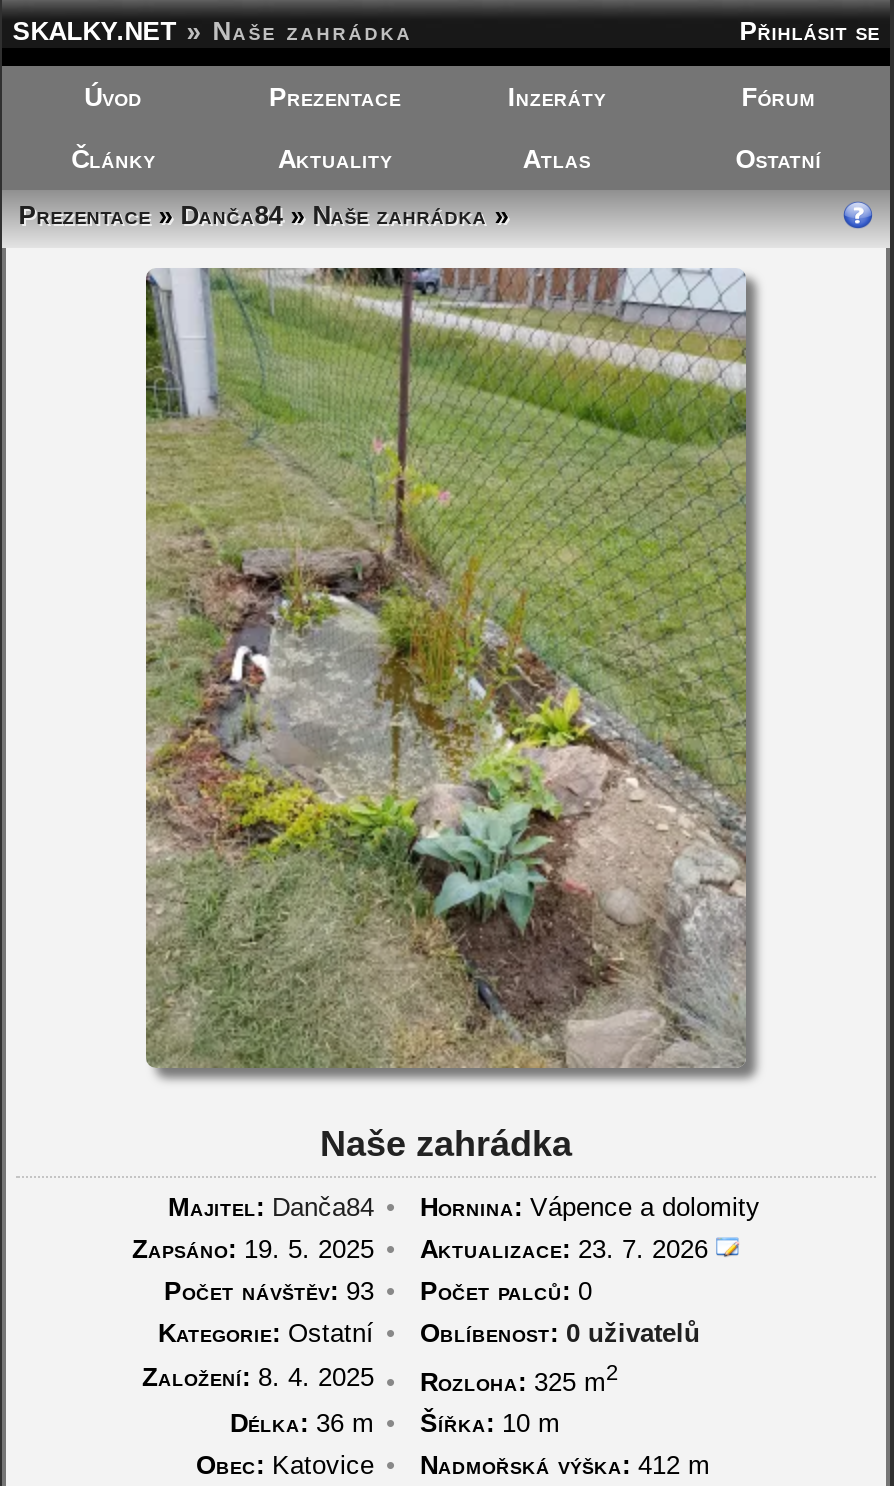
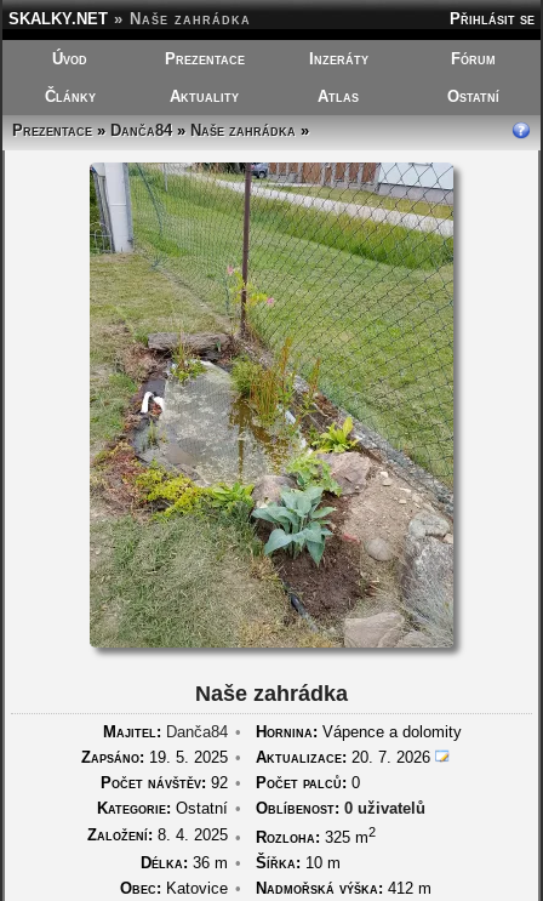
- Zapsáno: 19. 5. 2025 • Aktualizace: 23. 7. 2026
+ Zapsáno: 19. 5. 2025 • Aktualizace: 20. 7. 2026

- Počet návštěv: 93 • Počet palců: 0
+ Počet návštěv: 92 • Počet palců: 0
